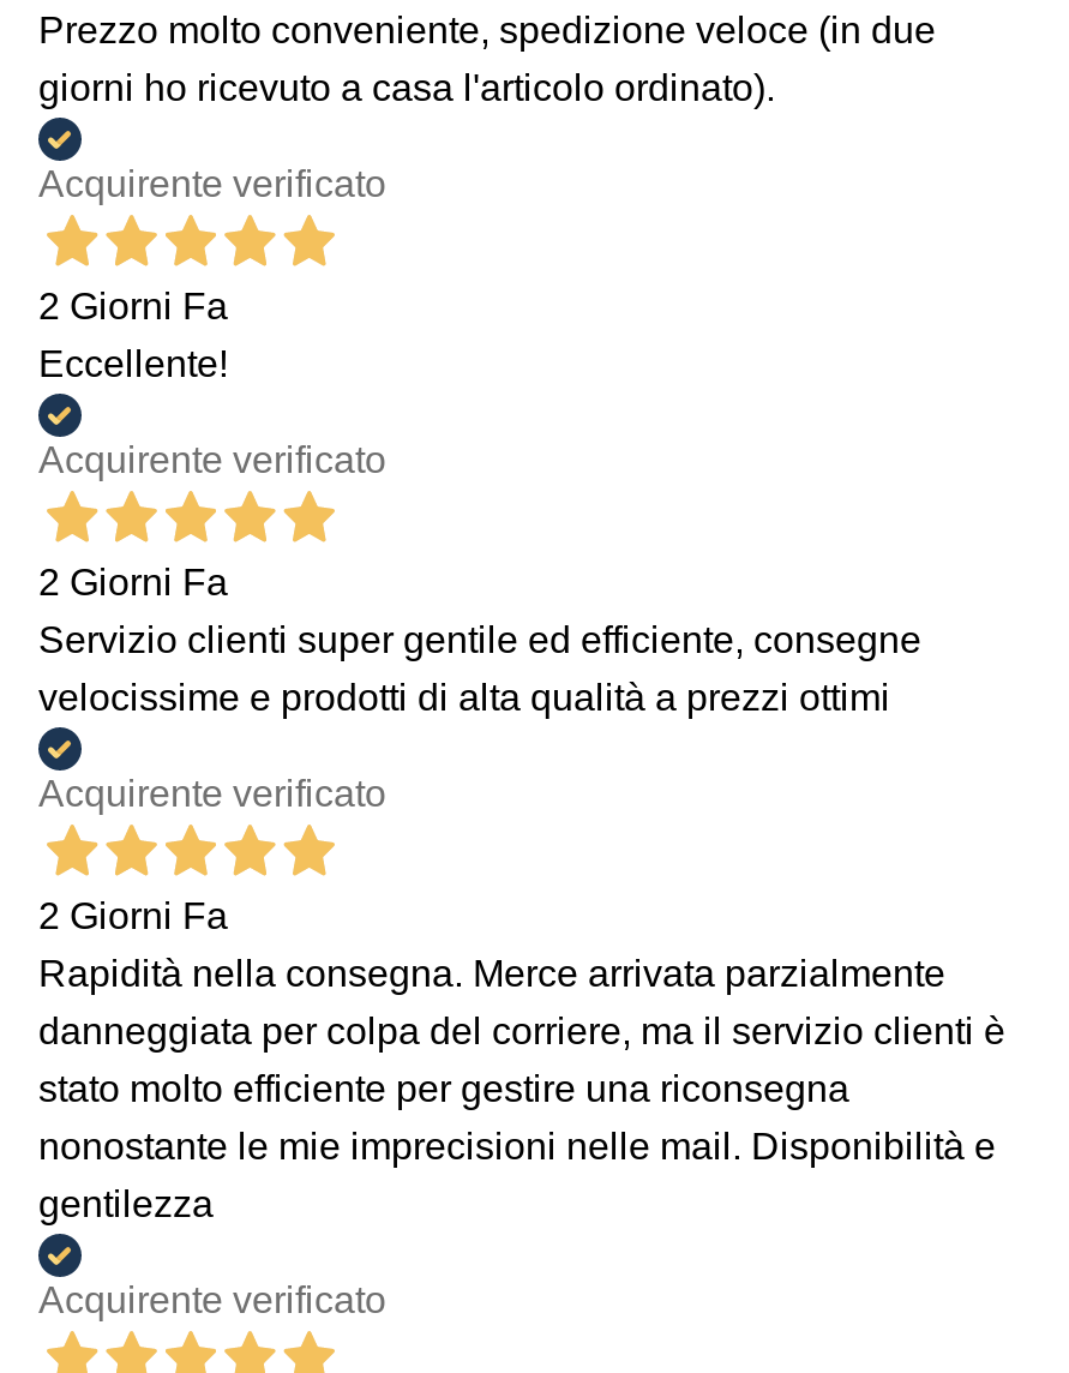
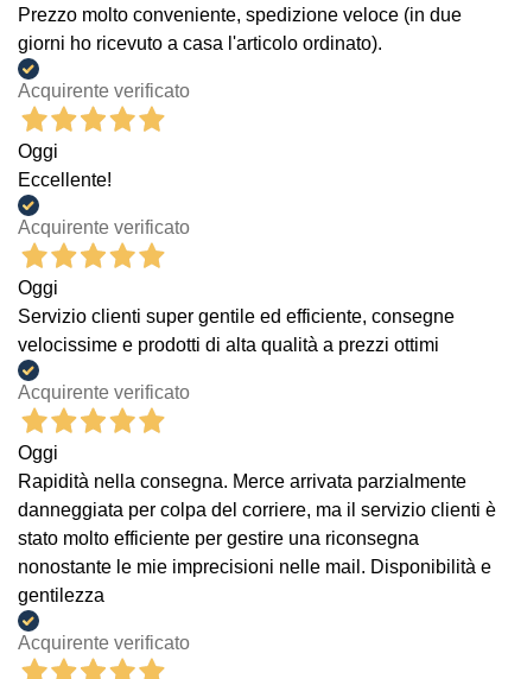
- 2 Giorni Fa
+ Oggi

- 2 Giorni Fa
+ Oggi

- 2 Giorni Fa
+ Oggi
